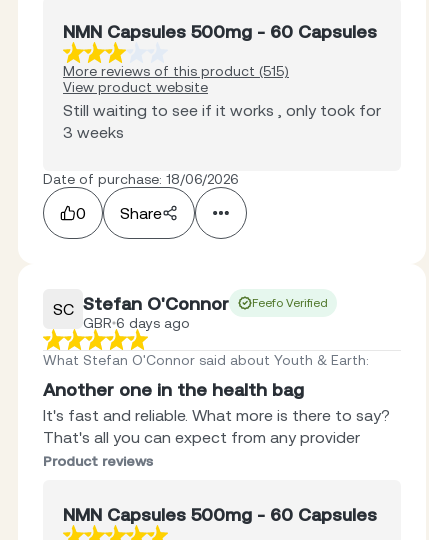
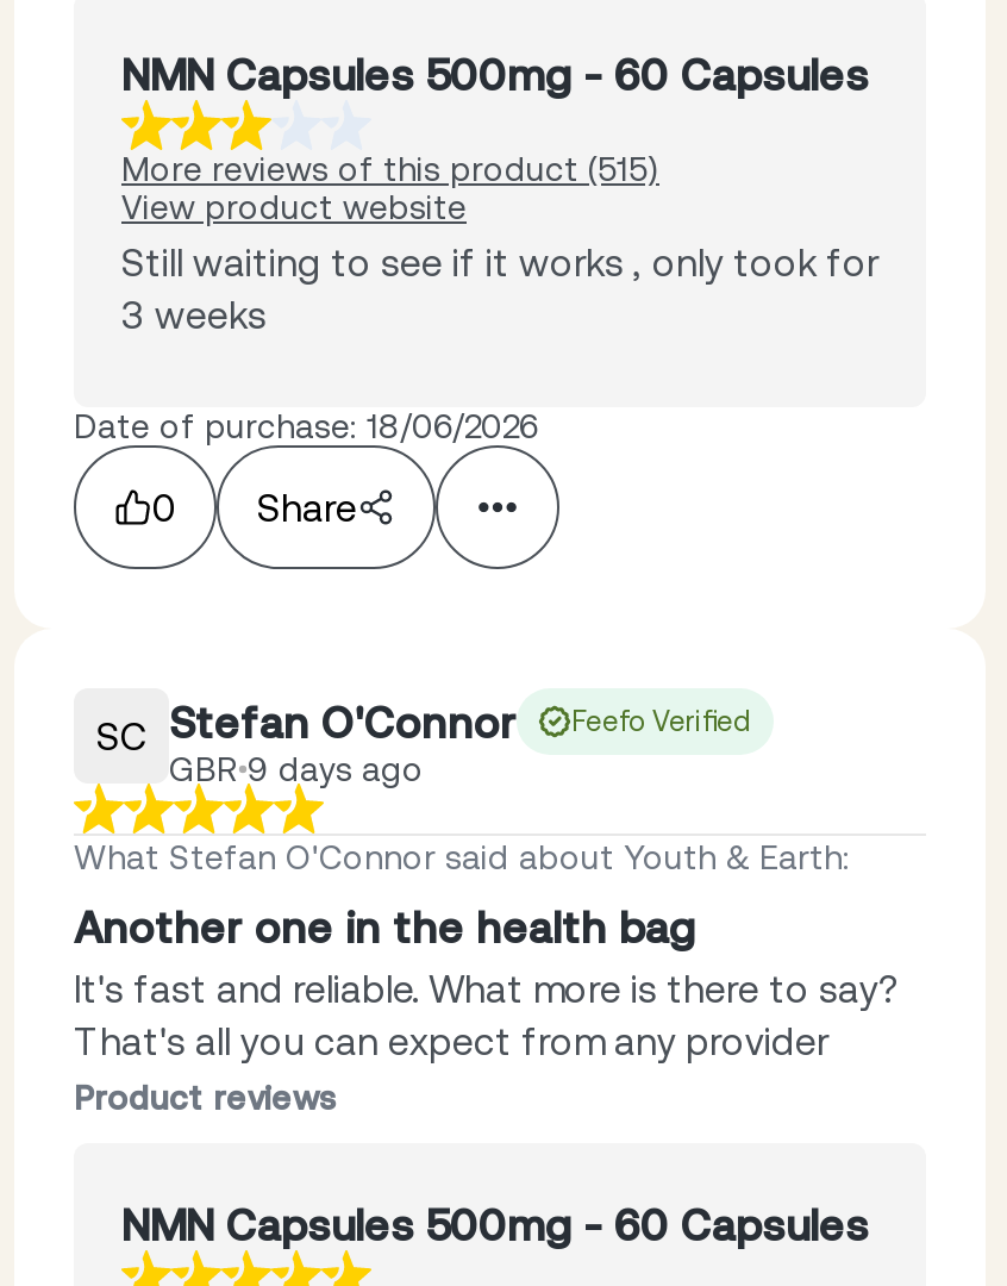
- GBR 6 days ago
+ GBR 9 days ago
